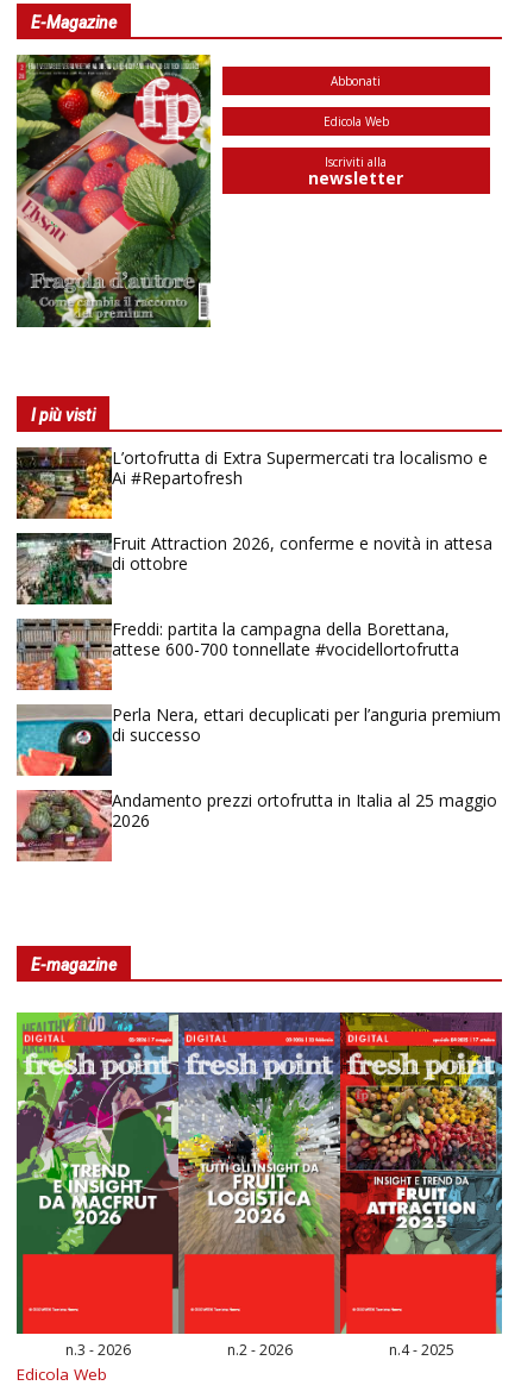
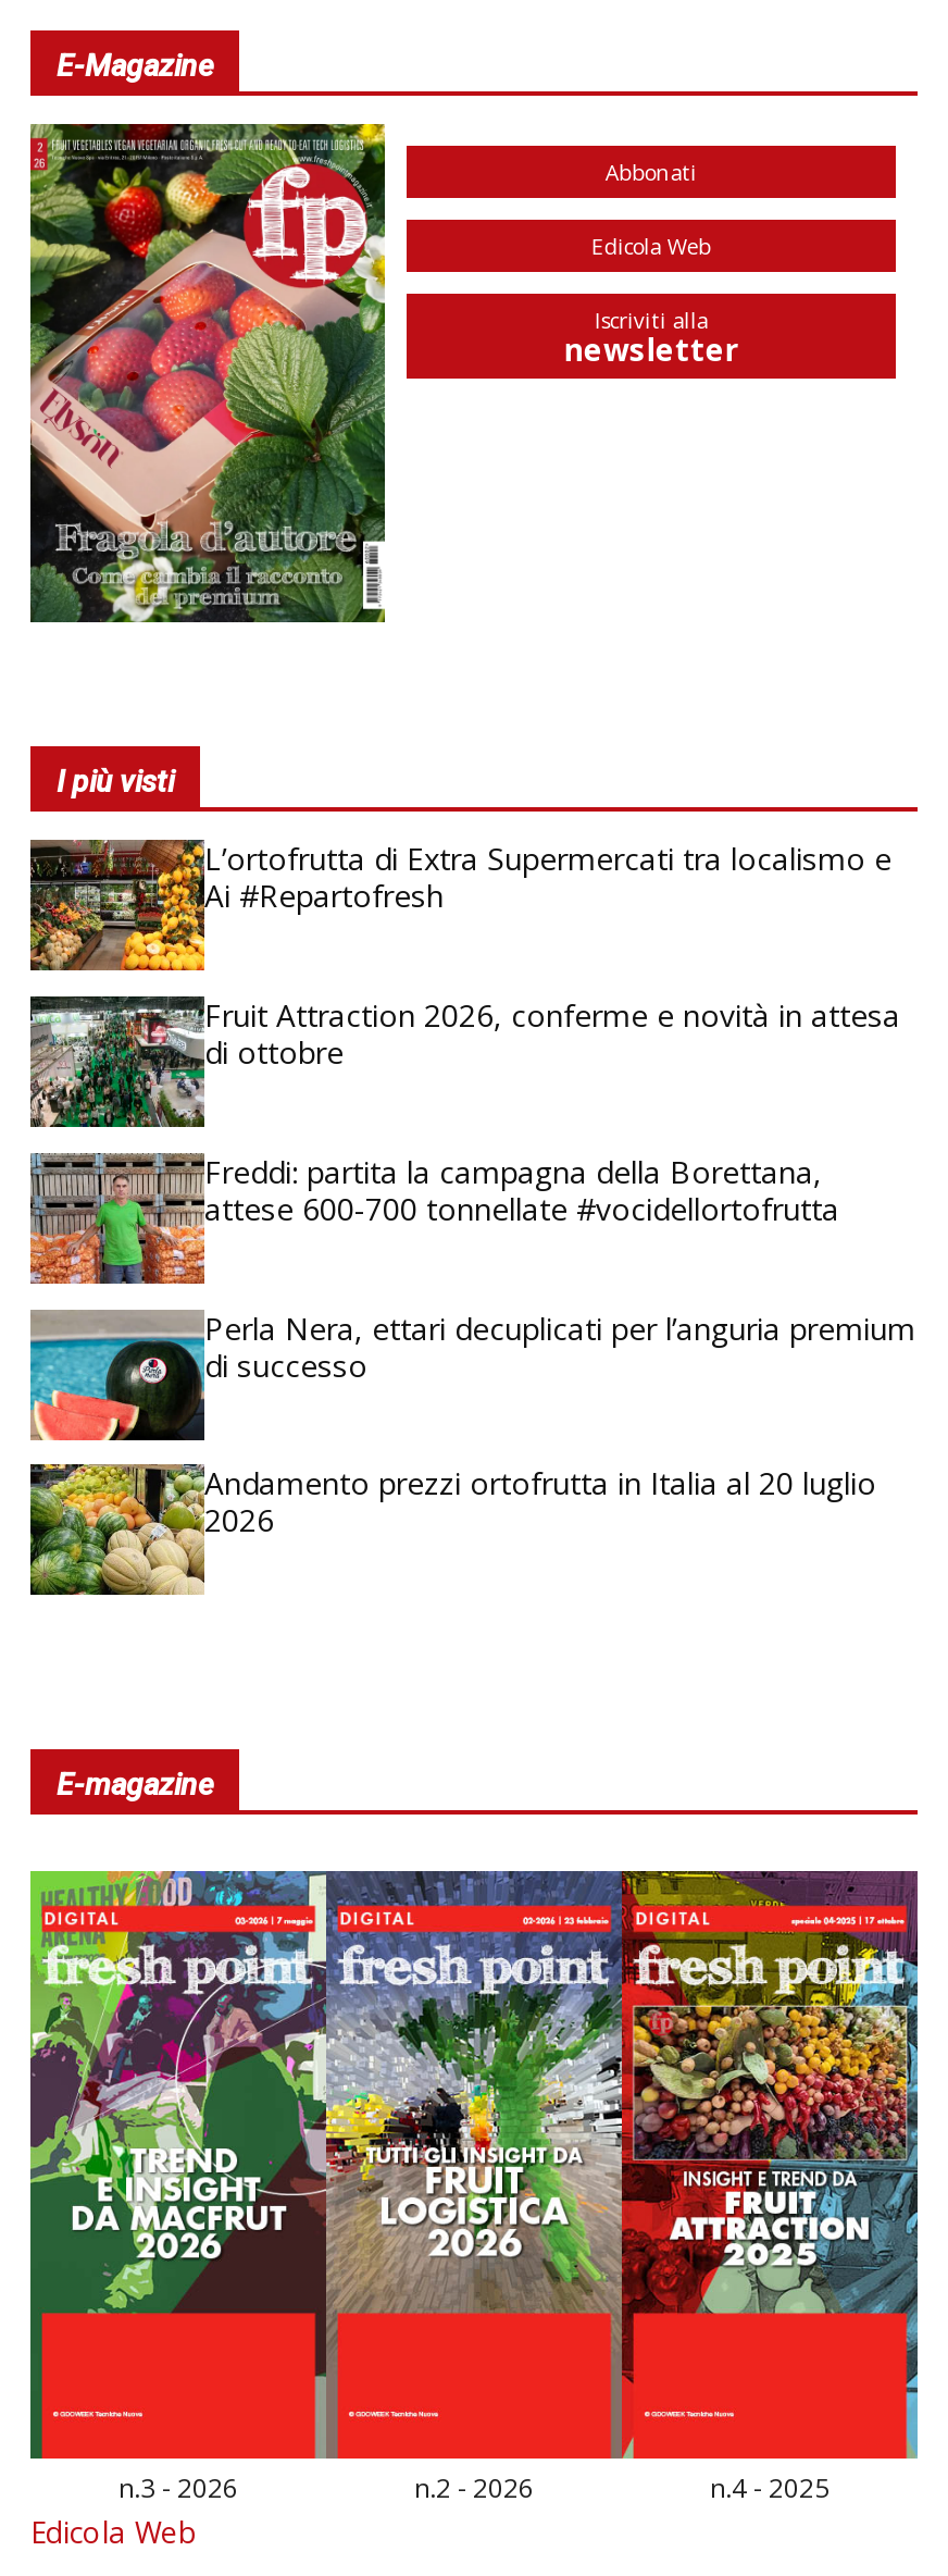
- [image]
- Andamento prezzi ortofrutta in Italia al 25 maggio
+ [image]
+ Andamento prezzi ortofrutta in Italia al 20 luglio
